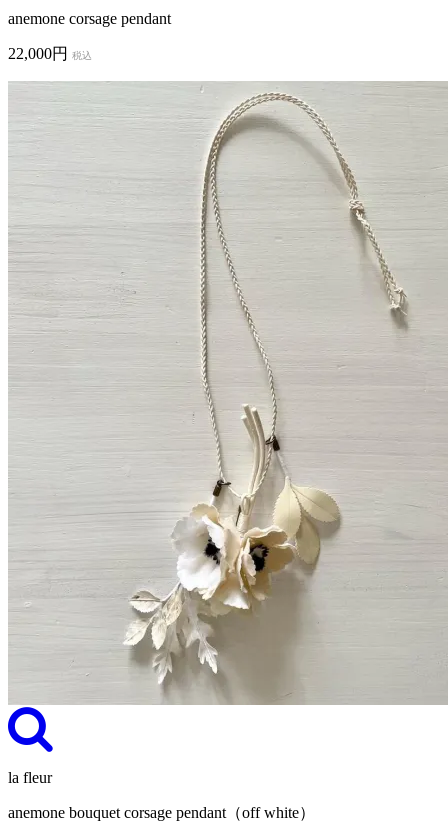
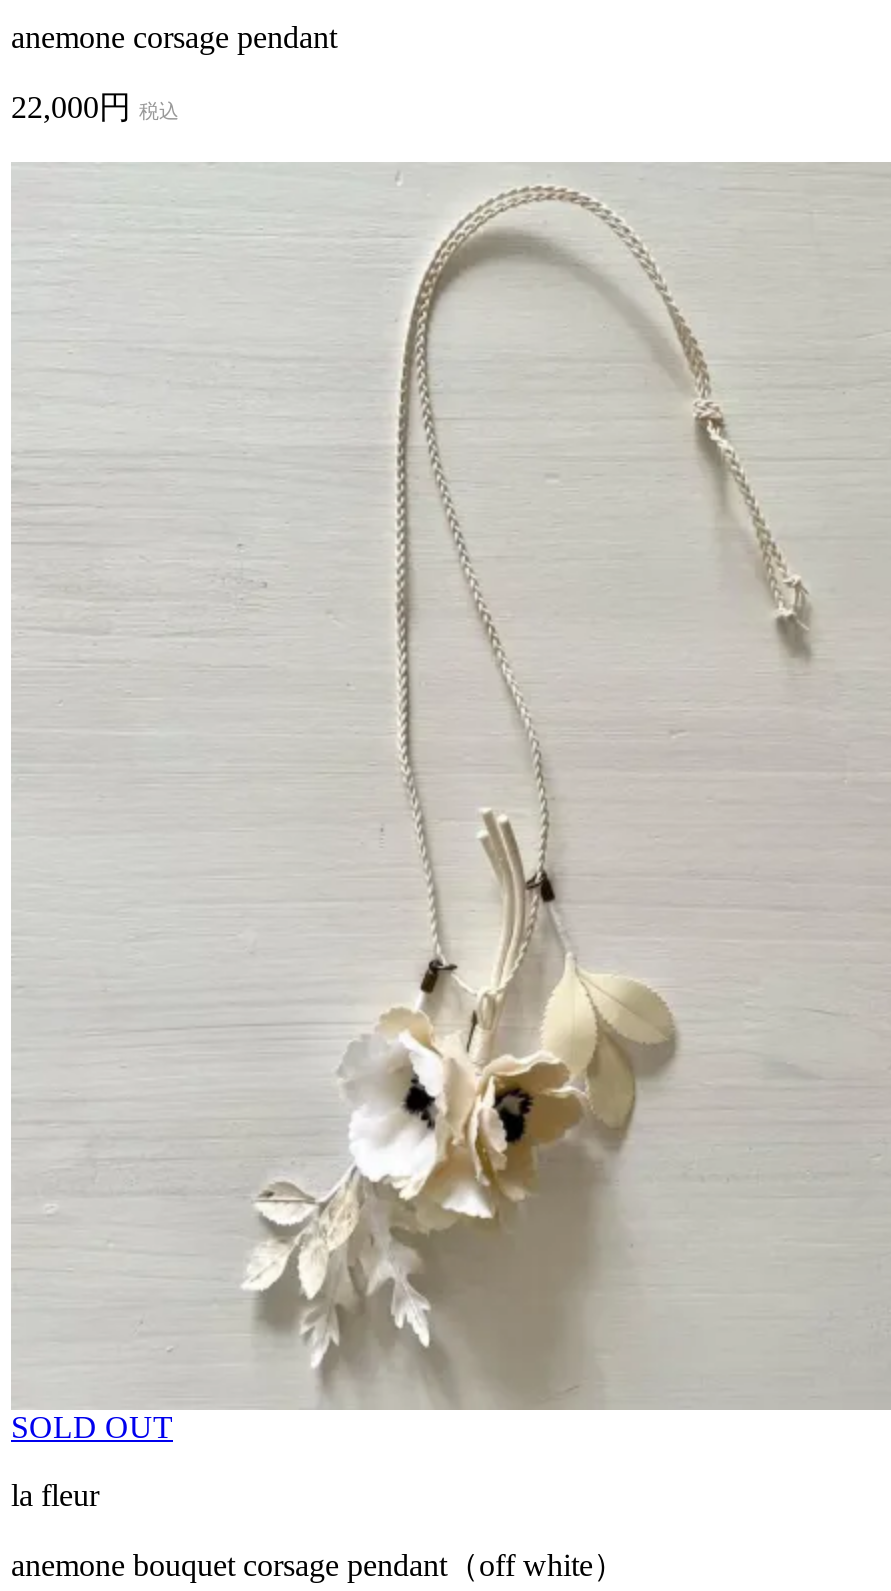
+ SOLD OUT
